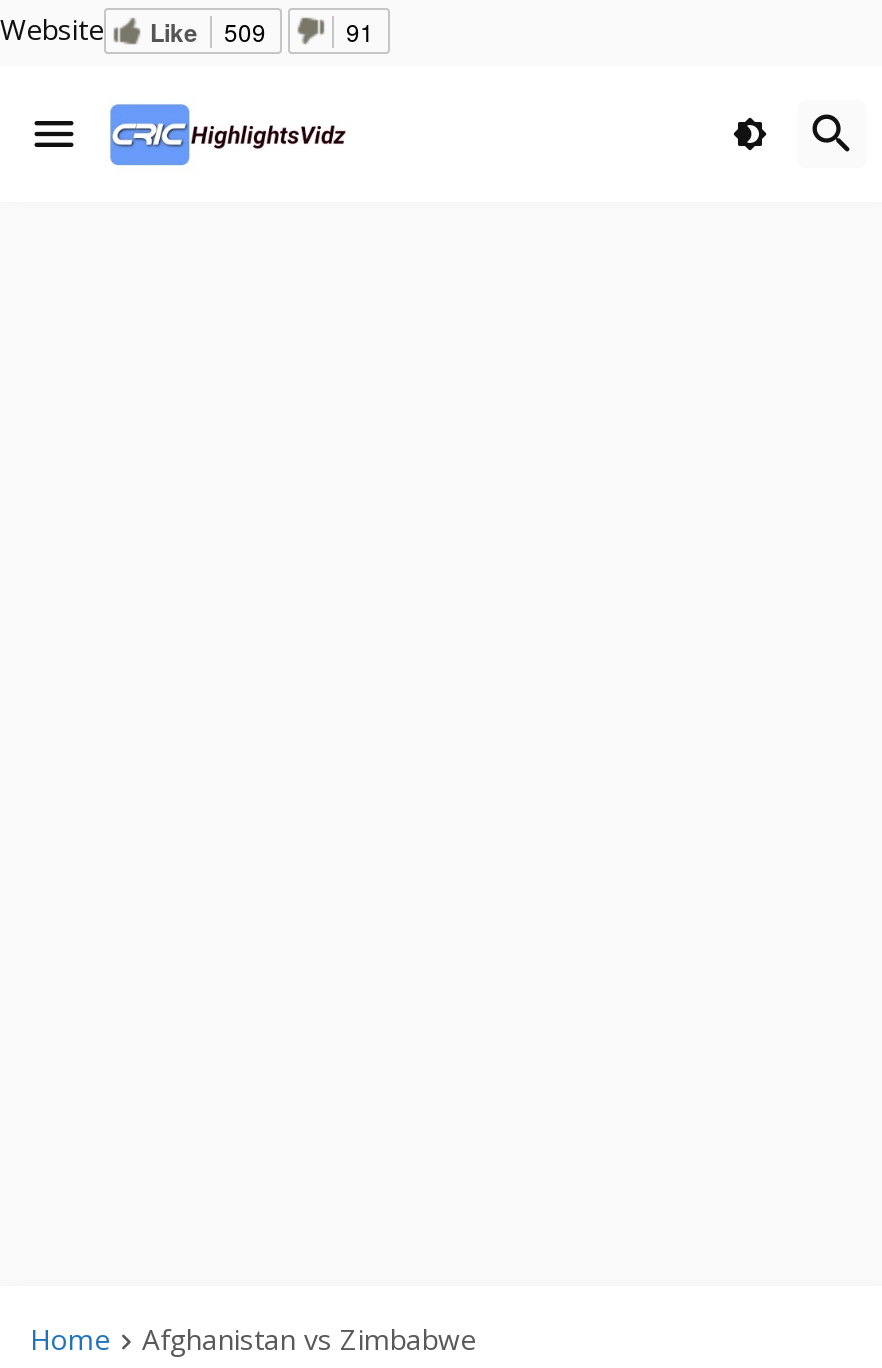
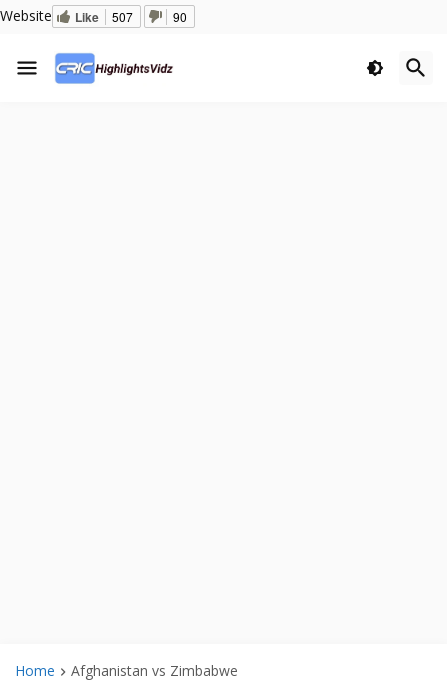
- Website Like 509
+ Website Like 507

- 91
+ 90
